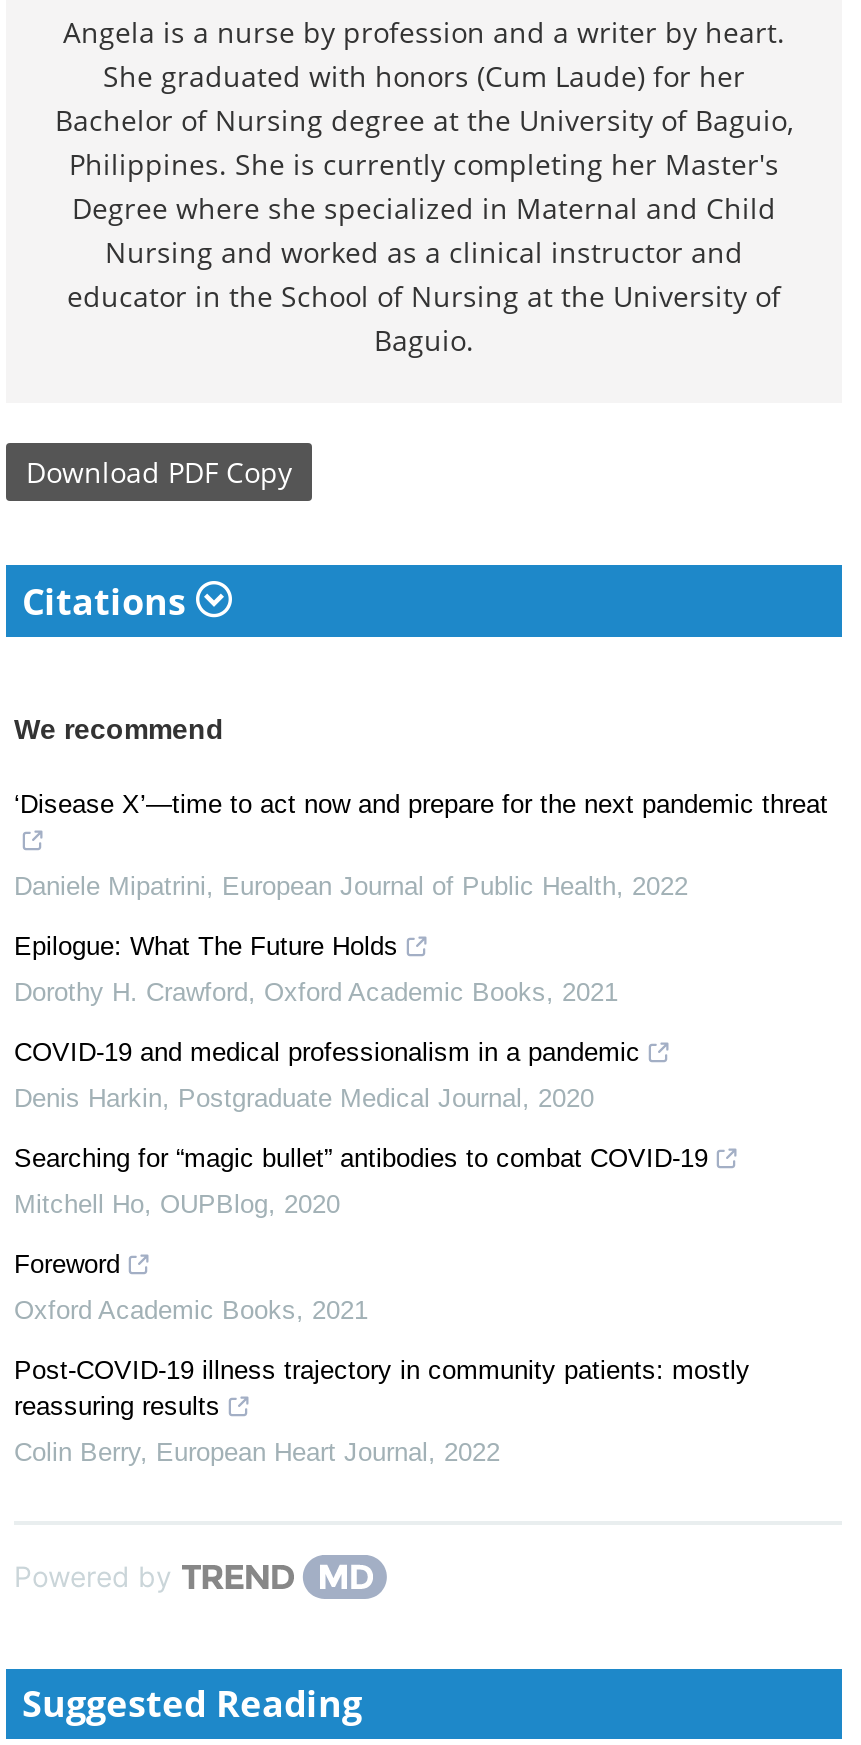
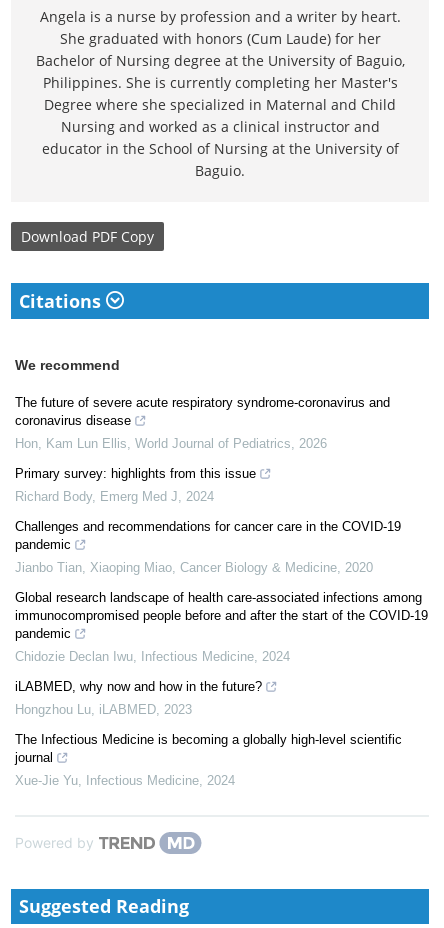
- ‘Disease X’—time to act now and prepare for the next pandemic threat
+ The future of severe acute respiratory syndrome-coronavirus and
+ coronavirus disease

- Daniele Mipatrini, European Journal of Public Health, 2022
+ Hon, Kam Lun Ellis, World Journal of Pediatrics, 2026

- Epilogue: What The Future Holds
+ Primary survey: highlights from this issue

- Dorothy H. Crawford, Oxford Academic Books, 2021
+ Richard Body, Emerg Med J, 2024

- COVID-19 and medical professionalism in a pandemic
+ Challenges and recommendations for cancer care in the COVID-19
+ pandemic

- Denis Harkin, Postgraduate Medical Journal, 2020
+ Jianbo Tian, Xiaoping Miao, Cancer Biology & Medicine, 2020

- Searching for “magic bullet” antibodies to combat COVID-19
+ Global research landscape of health care-associated infections among
+ immunocompromised people before and after the start of the COVID-19
+ pandemic

- Mitchell Ho, OUPBlog, 2020
+ Chidozie Declan Iwu, Infectious Medicine, 2024

- Foreword
+ iLABMED, why now and how in the future?

- Oxford Academic Books, 2021
+ Hongzhou Lu, iLABMED, 2023

- Post-COVID-19 illness trajectory in community patients: mostly
- reassuring results
+ The Infectious Medicine is becoming a globally high-level scientific
+ journal

- Colin Berry, European Heart Journal, 2022
+ Xue-Jie Yu, Infectious Medicine, 2024
